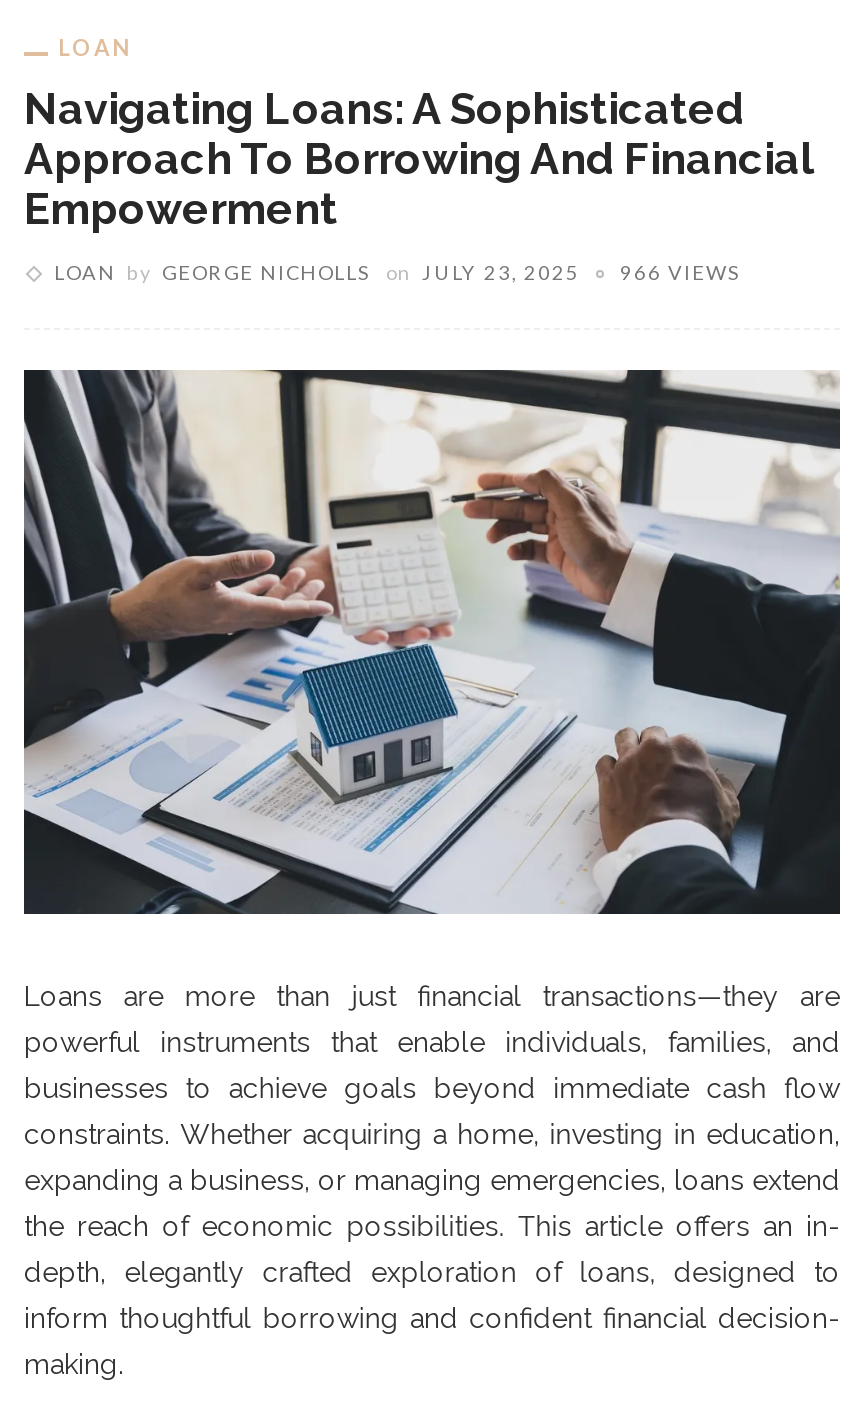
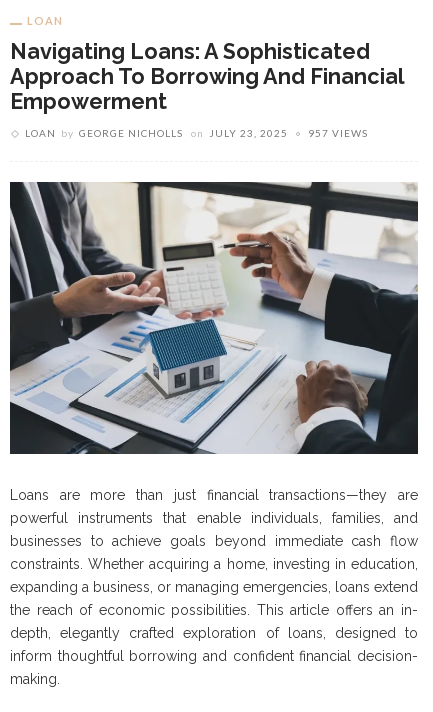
- LOAN by GEORGE NICHOLLS on JULY 23, 2025 966 VIEWS
+ LOAN by GEORGE NICHOLLS on JULY 23, 2025 957 VIEWS
